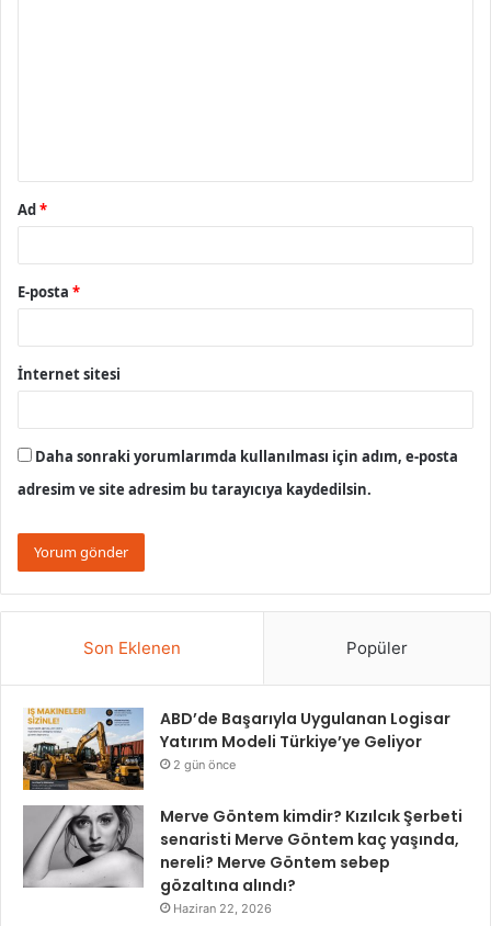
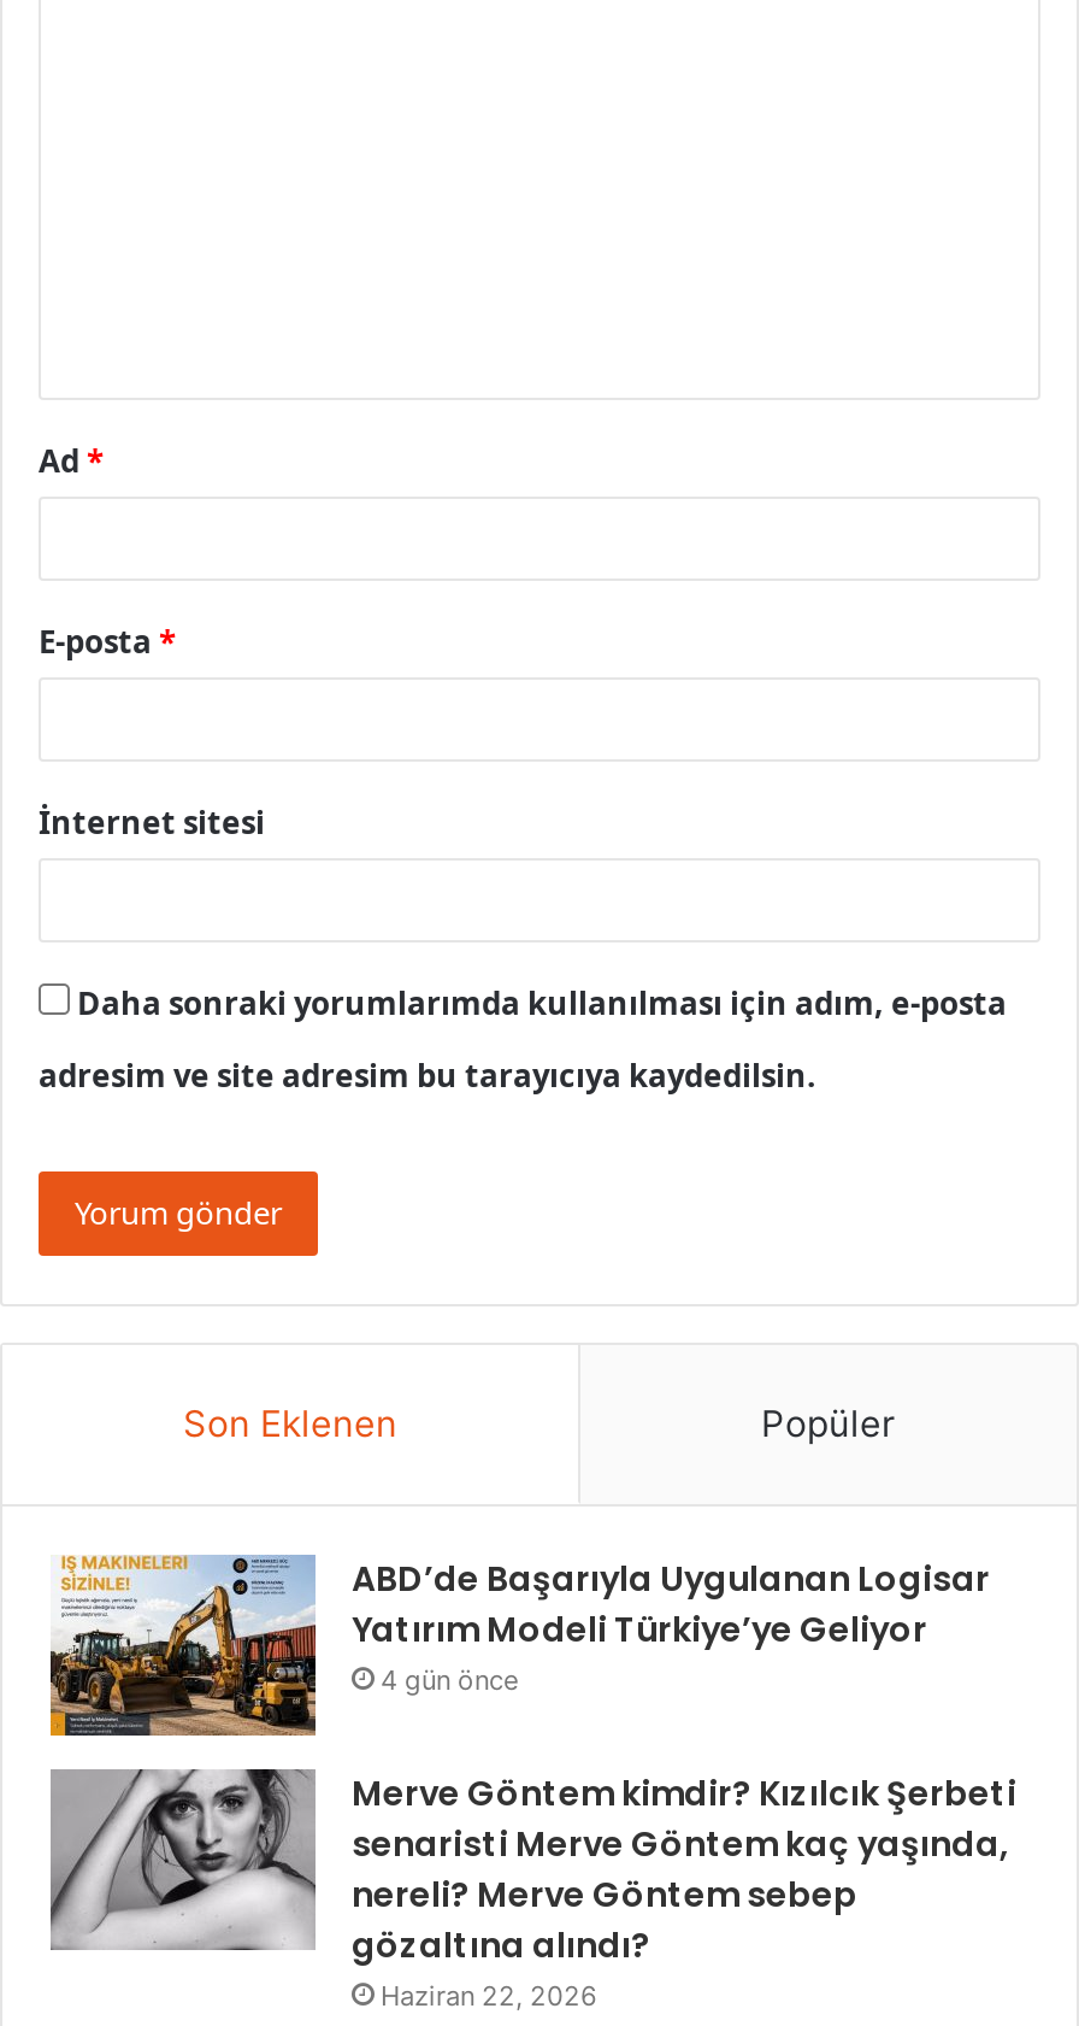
- 2 gün önce
+ 4 gün önce
